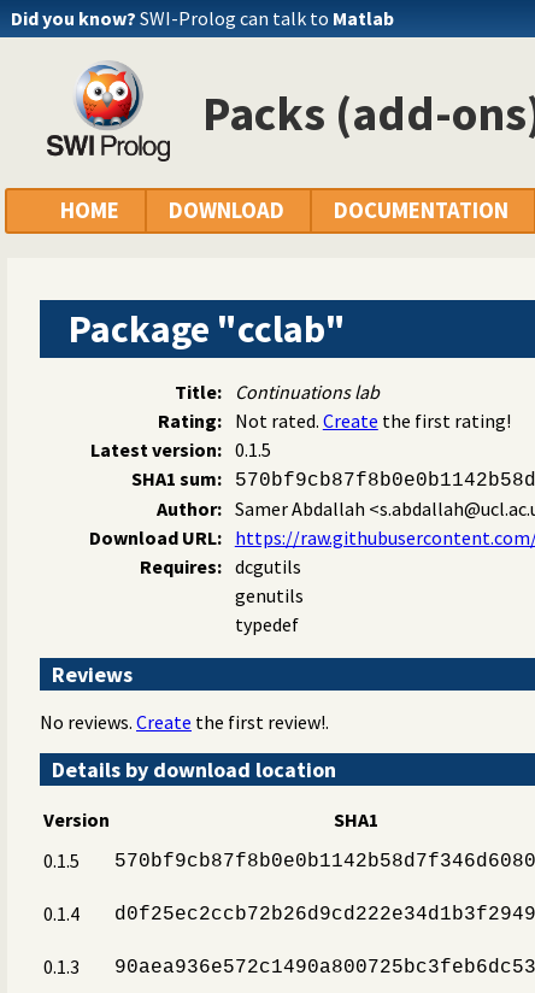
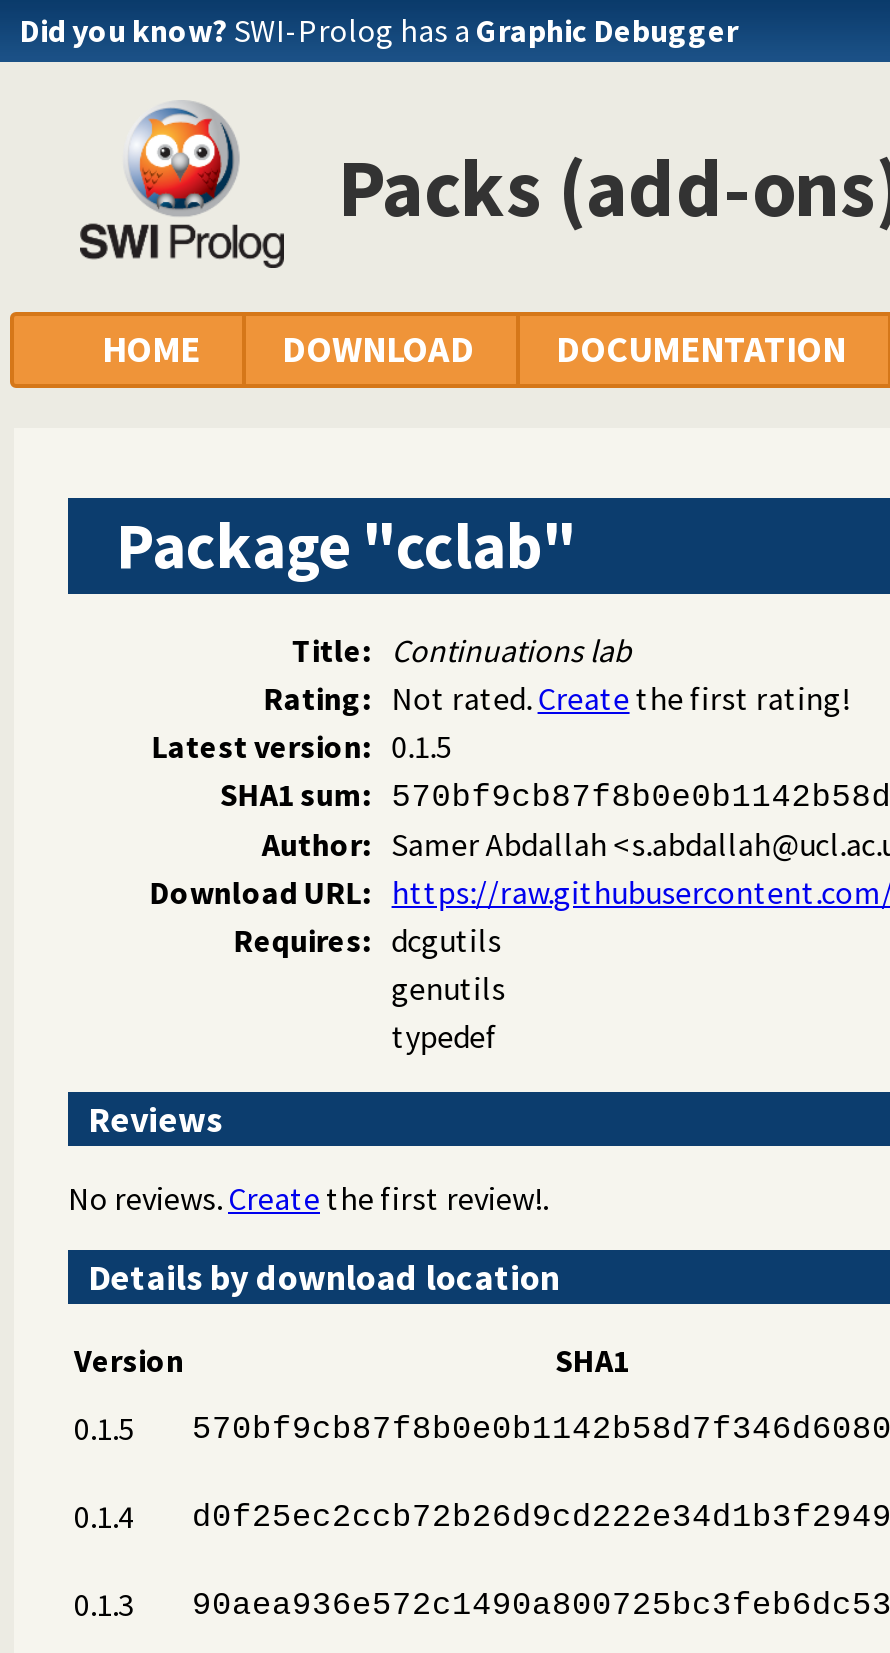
- Did you know? SWI-Prolog can talk to Matlab
+ Did you know? SWI-Prolog has a Graphic Debugger
